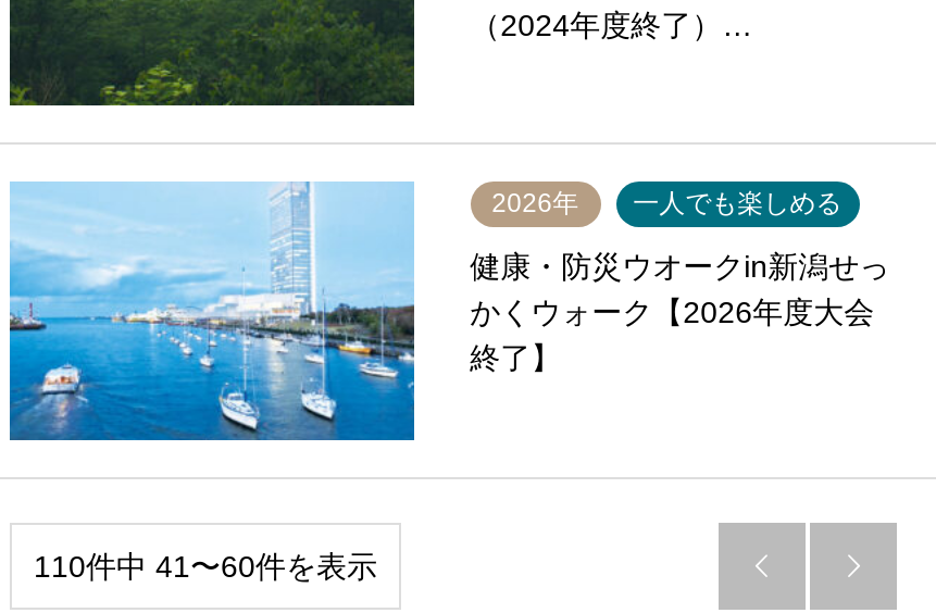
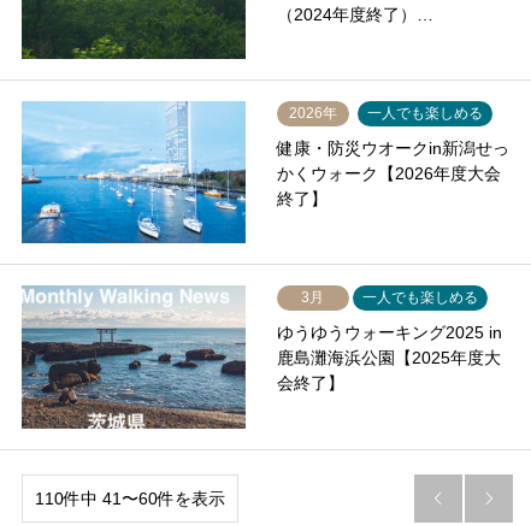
+ [image]
+ 3月
+ 一人でも楽しめる
+ ゆうゆうウォーキング2025 in
+ 鹿島灘海浜公園【2025年度大
+ 会終了】
